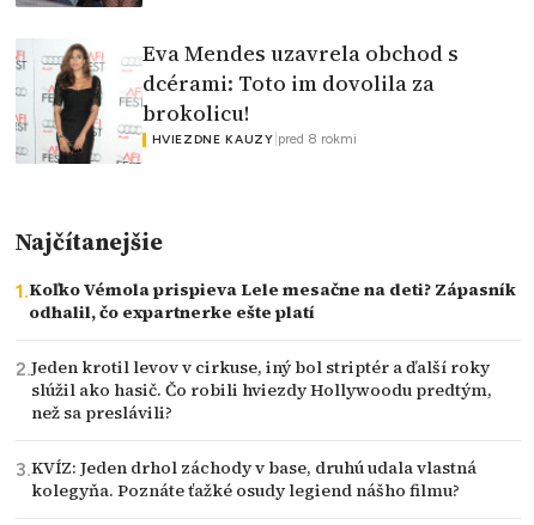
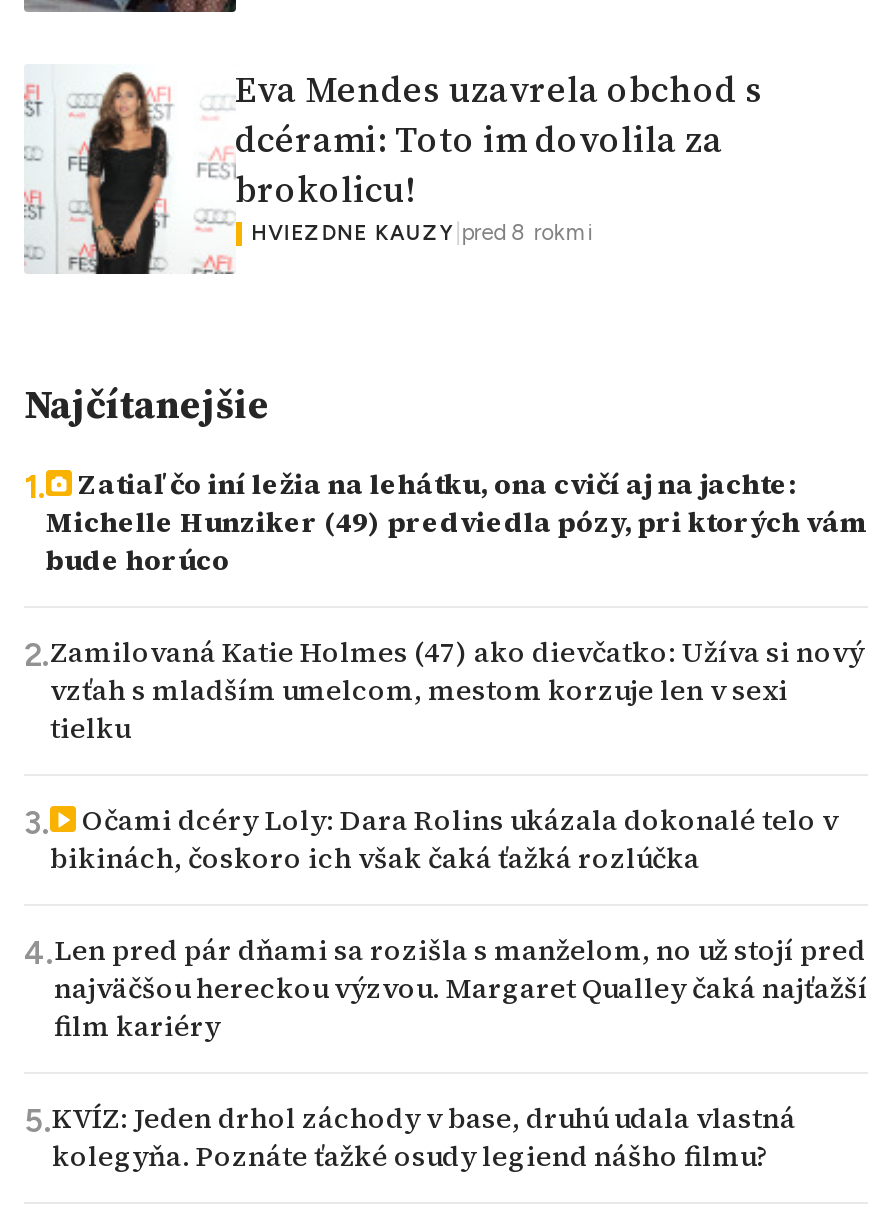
- Koľko Vémola prispieva Lele mesačne na deti? Zápasník
- odhalil, čo expartnerke ešte platí
- Jeden krotil levov v cirkuse, iný bol striptér a ďalší roky
- slúžil ako hasič. Čo robili hviezdy Hollywoodu predtým,
- než sa preslávili?
+ Zatiaľ čo iní ležia na lehátku, ona cvičí aj na jachte:
+ Michelle Hunziker (49) predviedla pózy, pri ktorých vám
+ bude horúco
+ Zamilovaná Katie Holmes (47) ako dievčatko: Užíva si nový
+ vzťah s mladším umelcom, mestom korzuje len v sexi
+ tielku
+ Očami dcéry Loly: Dara Rolins ukázala dokonalé telo v
+ bikinách, čoskoro ich však čaká ťažká rozlúčka
+ Len pred pár dňami sa rozišla s manželom, no už stojí pred
+ najväčšou hereckou výzvou. Margaret Qualley čaká najťažší
+ film kariéry
